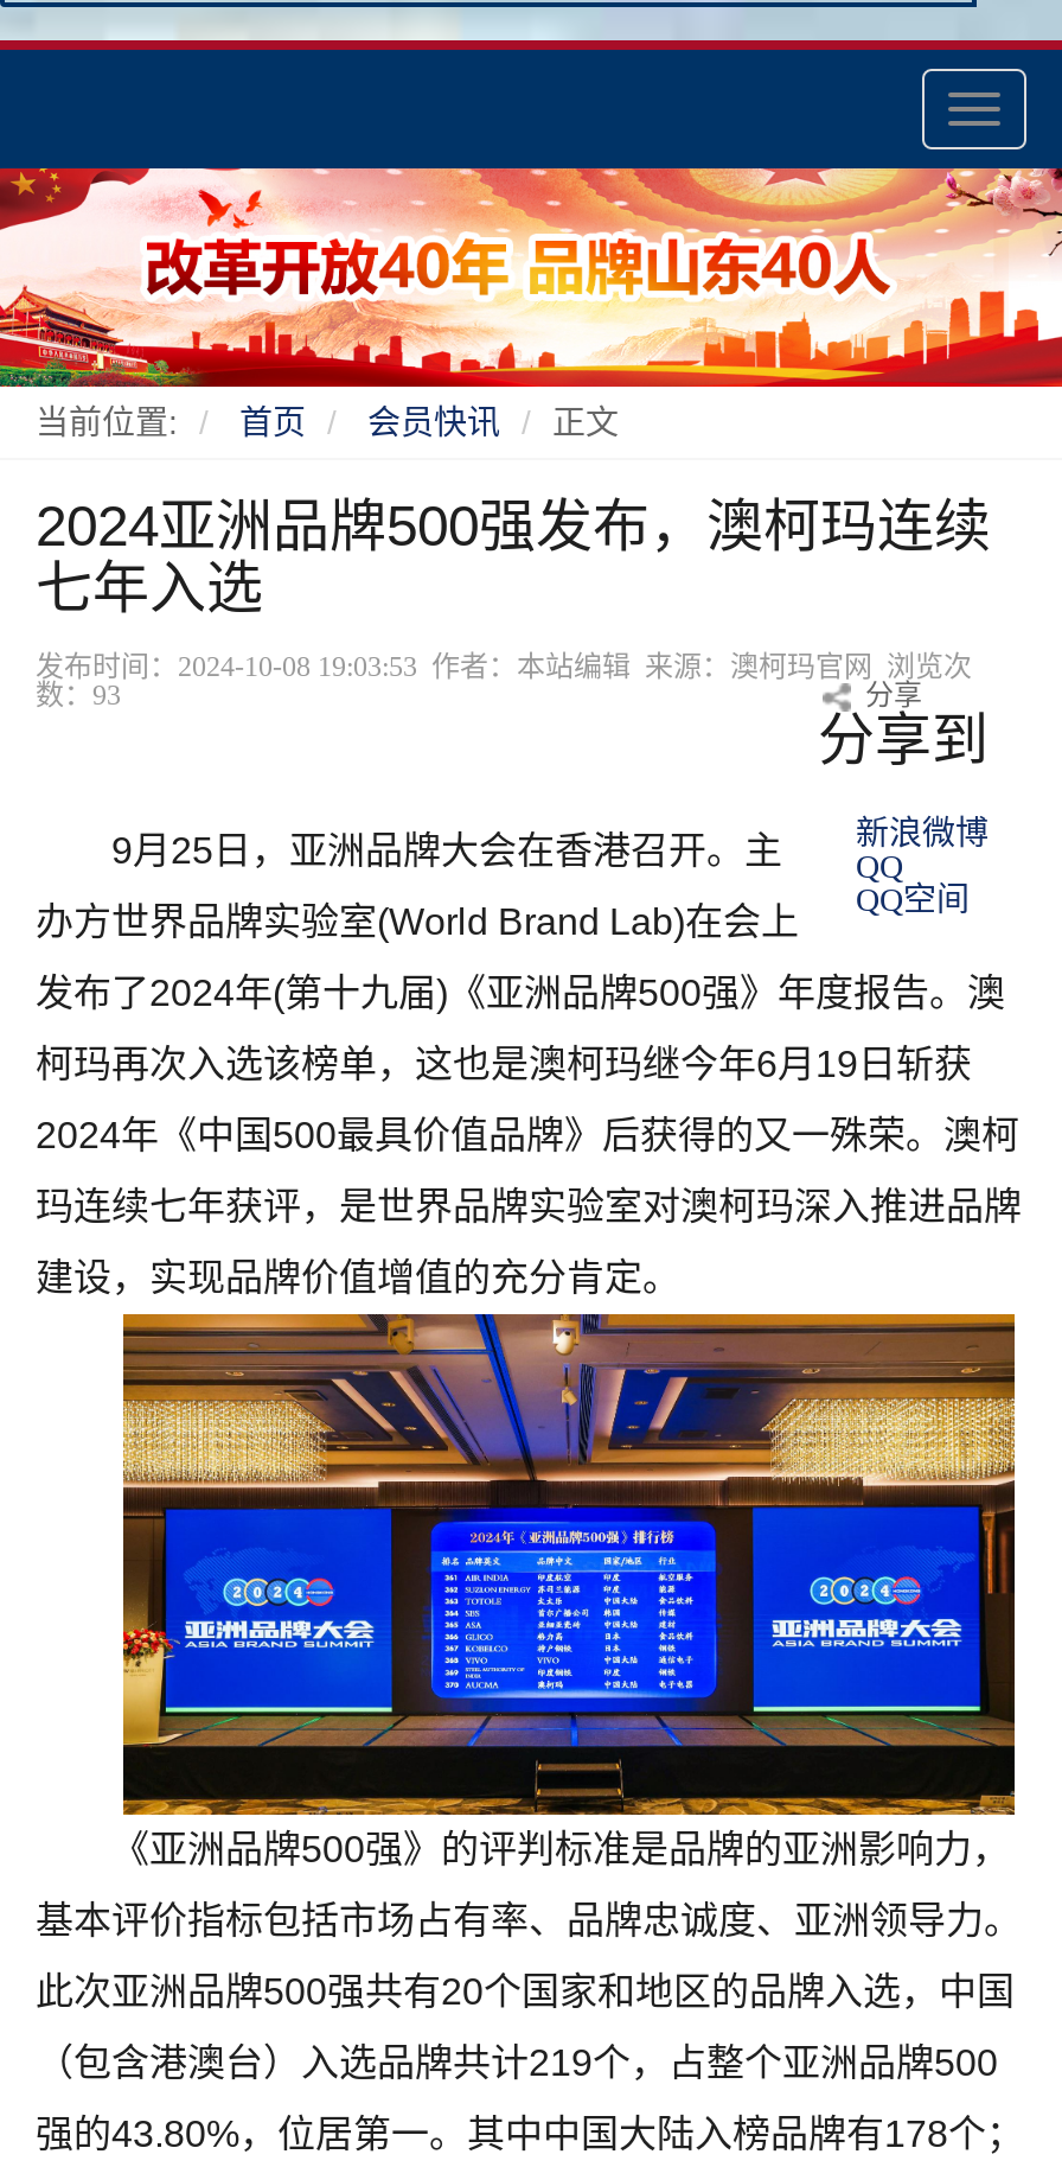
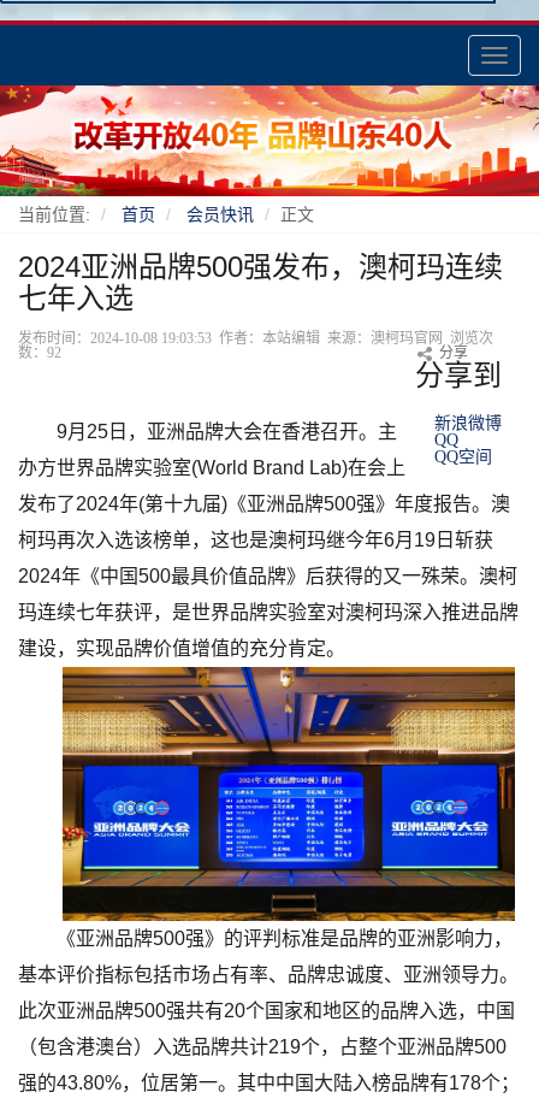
- 数：93
+ 数：92
